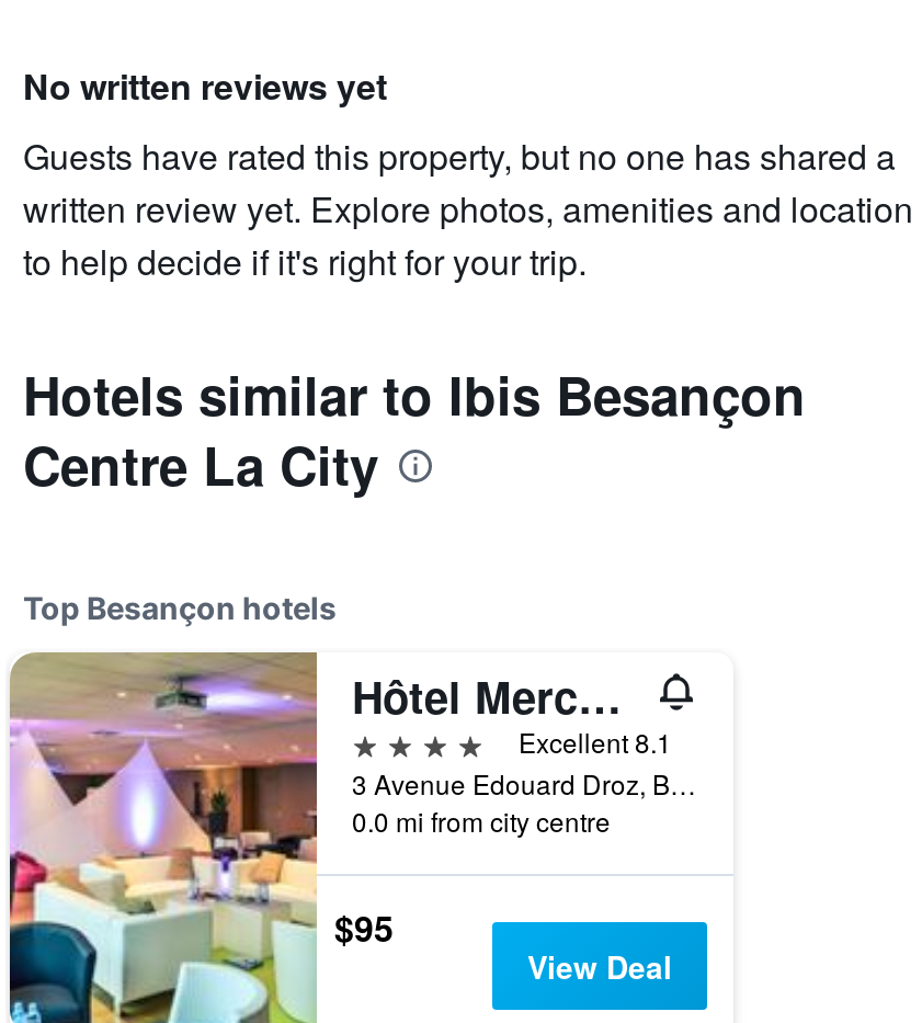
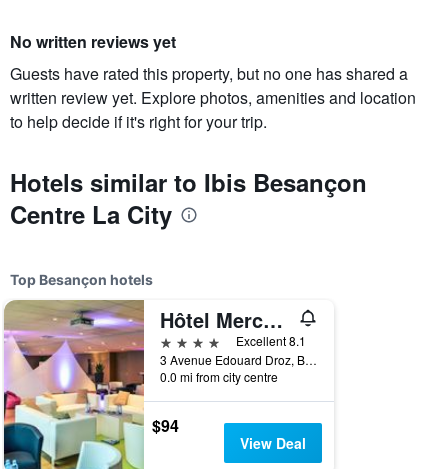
- $95
+ $94
